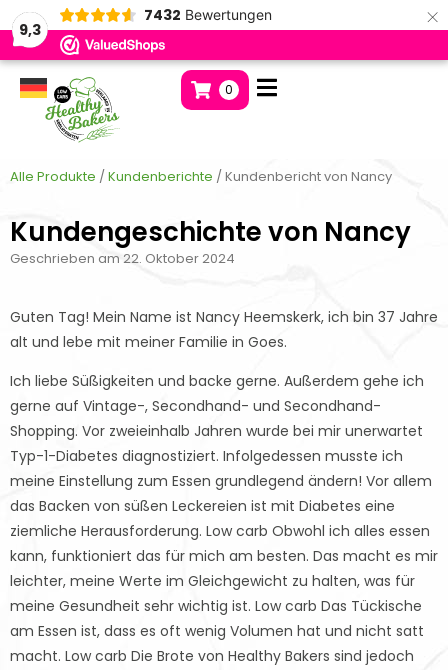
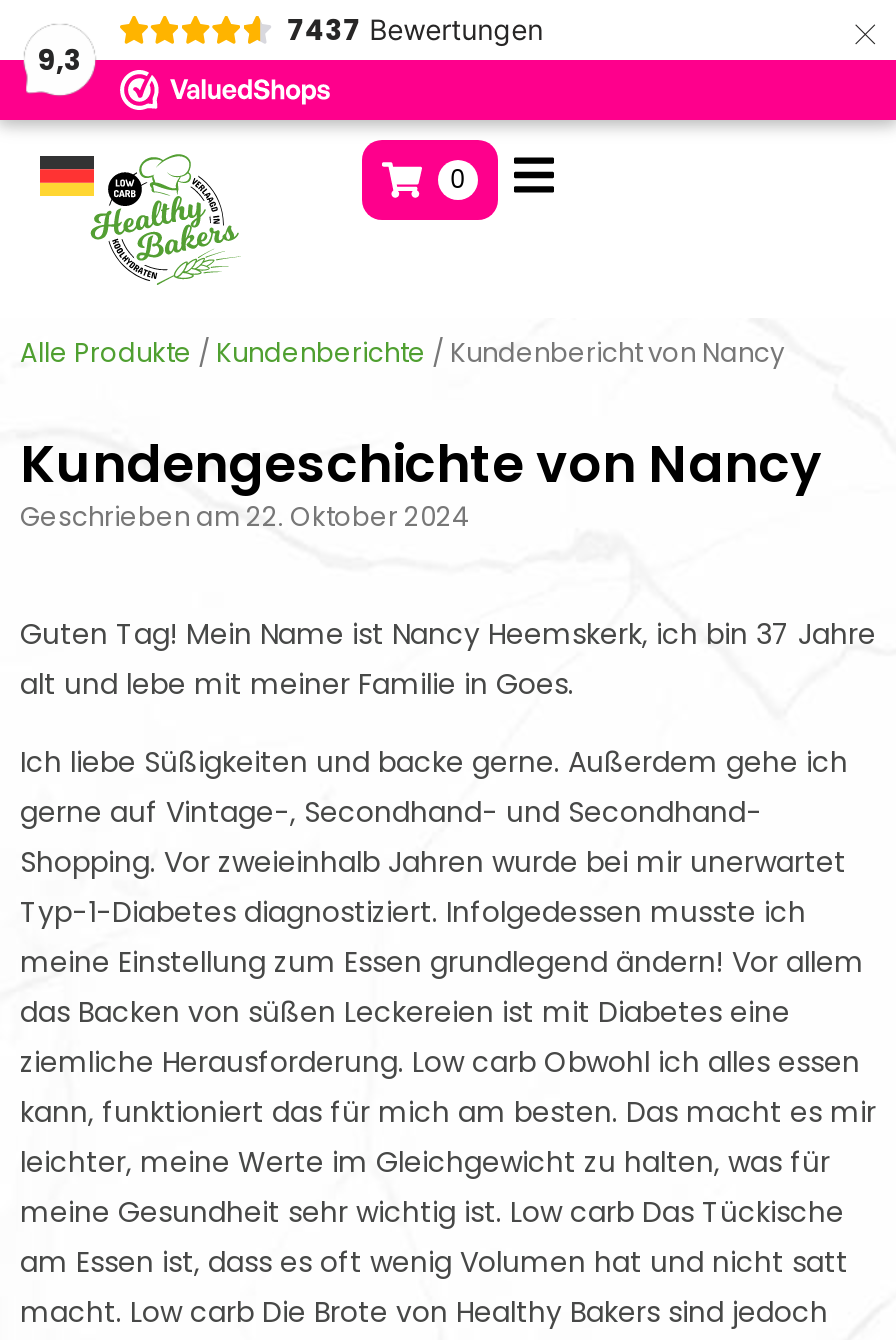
- 7432 Bewertungen
+ 7437 Bewertungen
